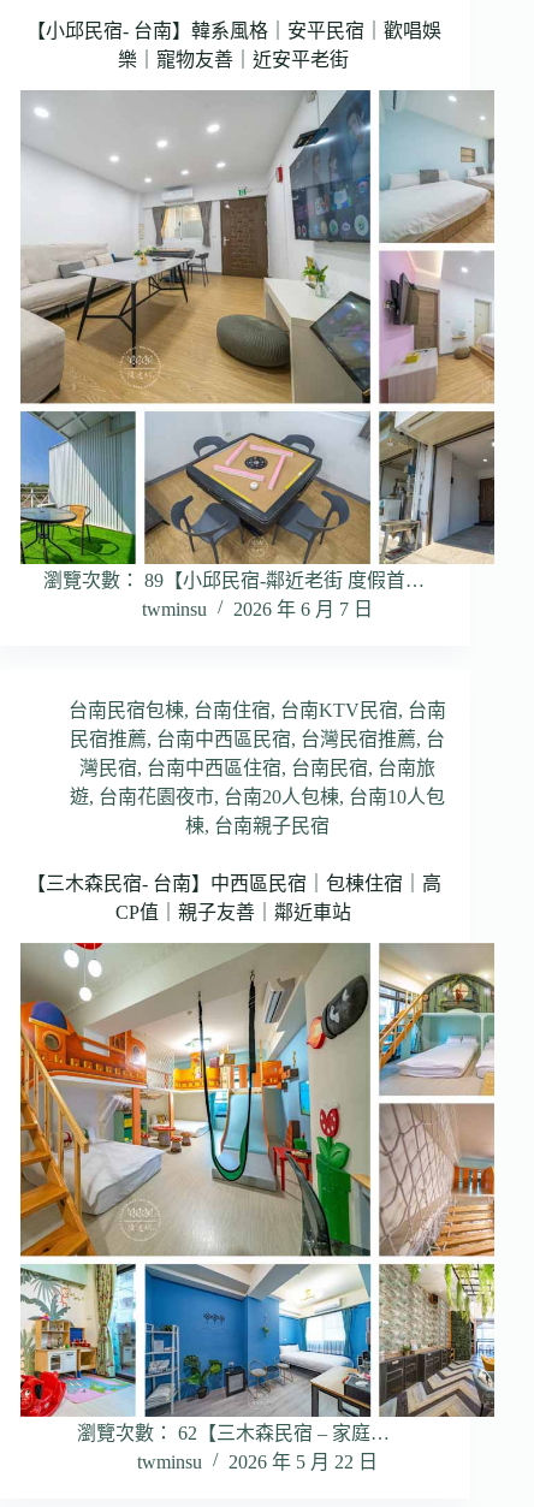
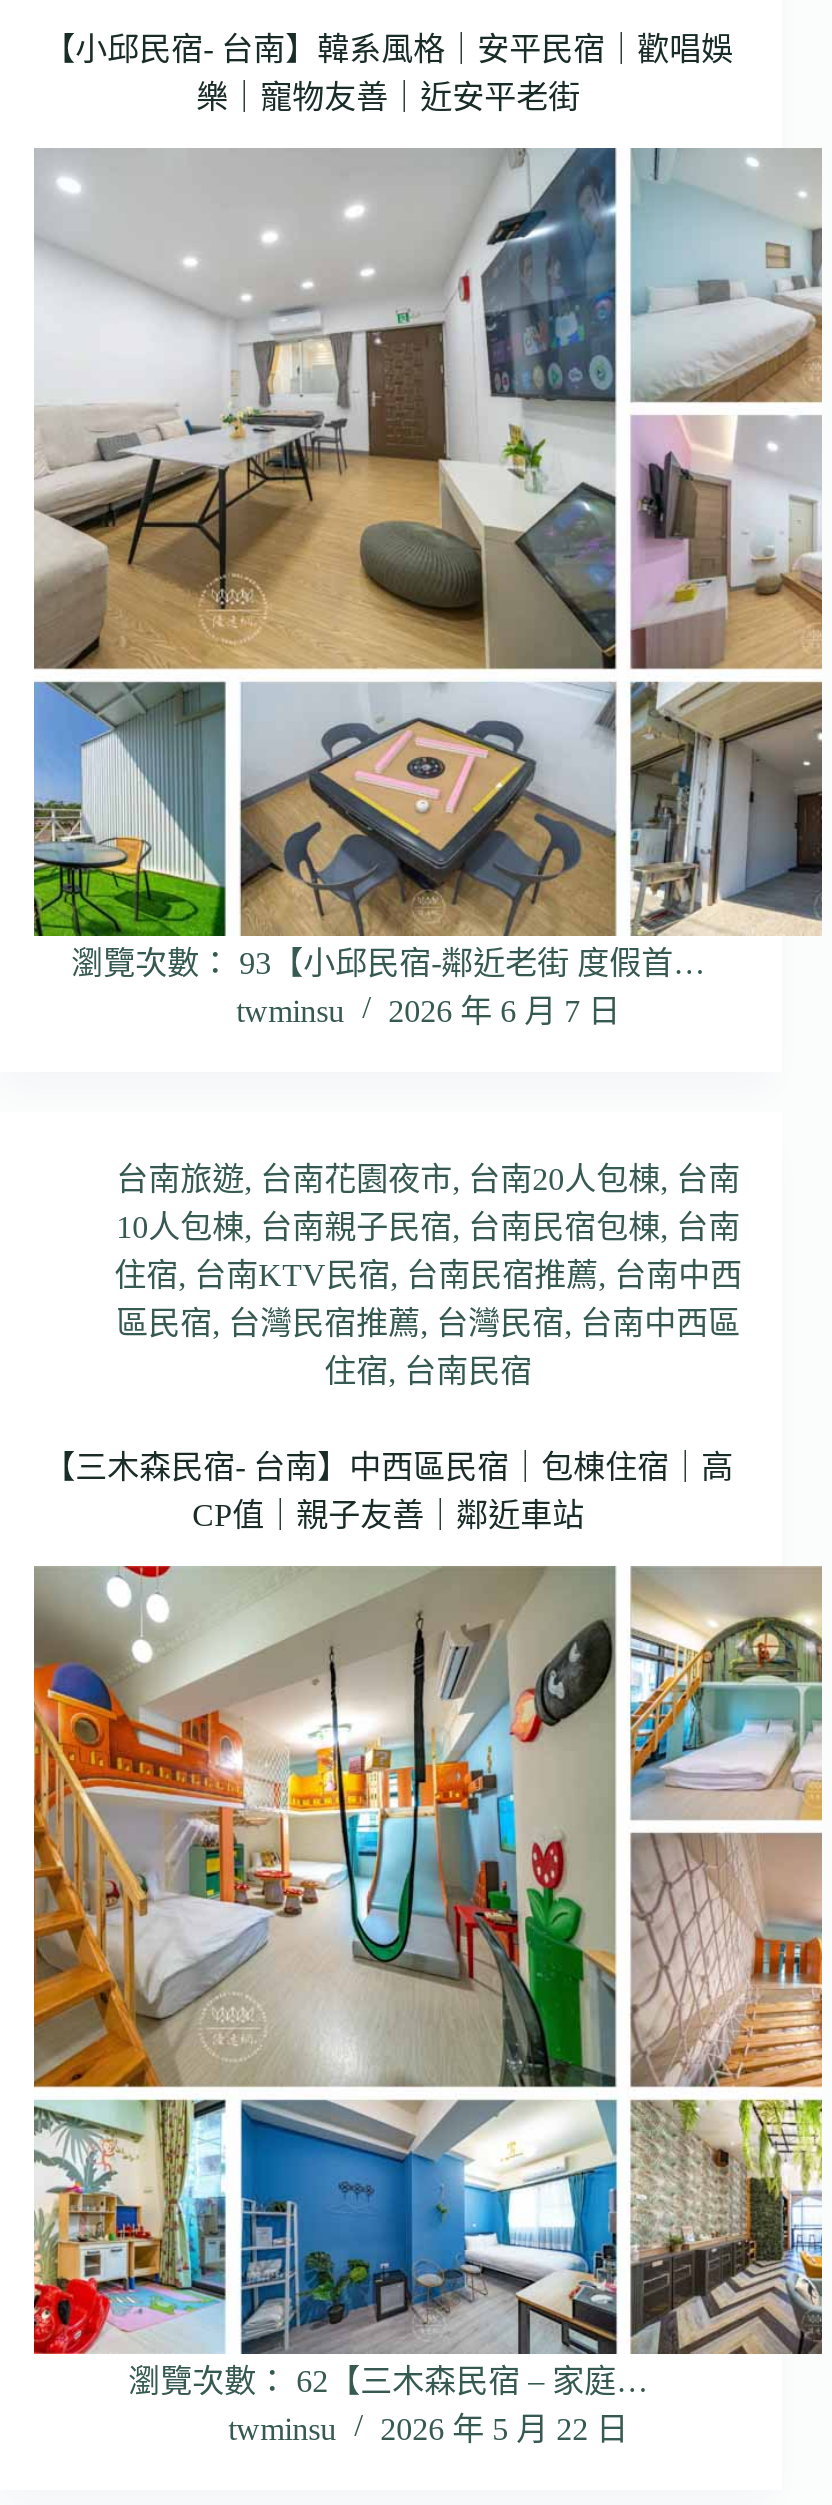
- 瀏覽次數： 89【小邱民宿-鄰近老街 度假首…
+ 瀏覽次數： 93【小邱民宿-鄰近老街 度假首…

- 台南民宿包棟,台南住宿,台南KTV民宿,台南
- 民宿推薦,台南中西區民宿,台灣民宿推薦,台
- 灣民宿,台南中西區住宿,台南民宿,台南旅
- 遊,台南花園夜市,台南20人包棟,台南10人包
- 棟,台南親子民宿
+ 台南旅遊,台南花園夜市,台南20人包棟,台南
+ 10人包棟,台南親子民宿,台南民宿包棟,台南
+ 住宿,台南KTV民宿,台南民宿推薦,台南中西
+ 區民宿,台灣民宿推薦,台灣民宿,台南中西區
+ 住宿,台南民宿
